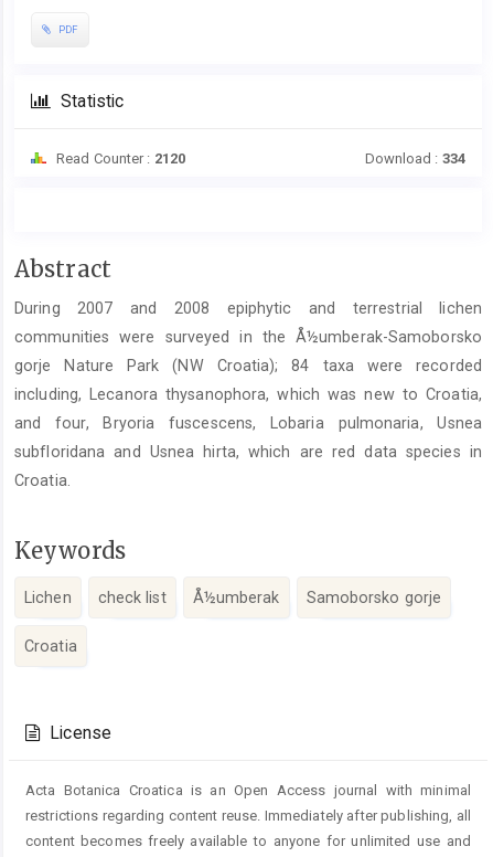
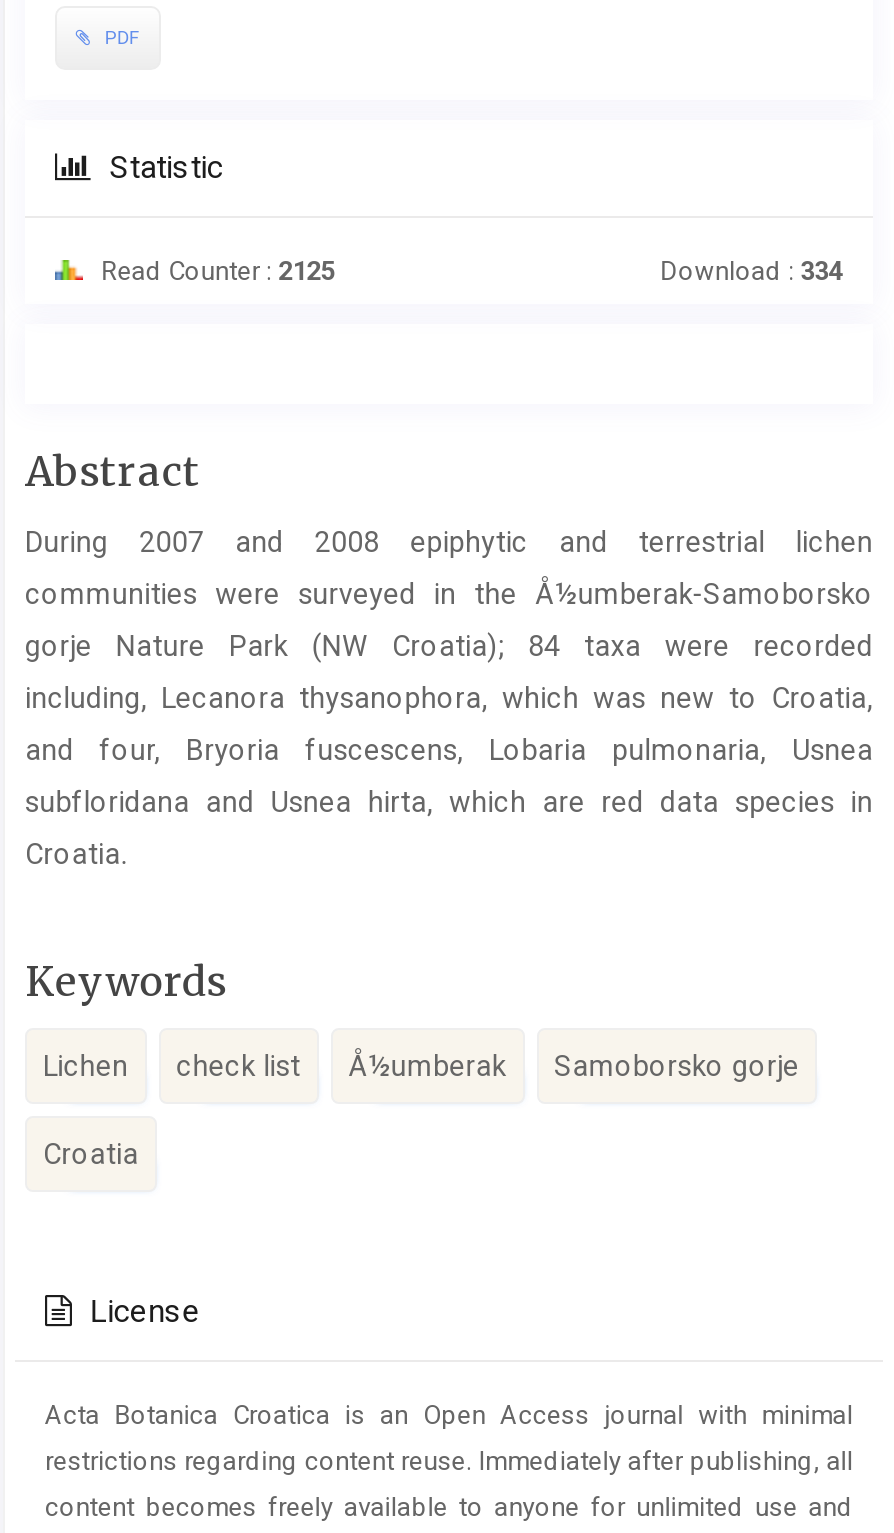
- Read Counter : 2120
+ Read Counter : 2125
